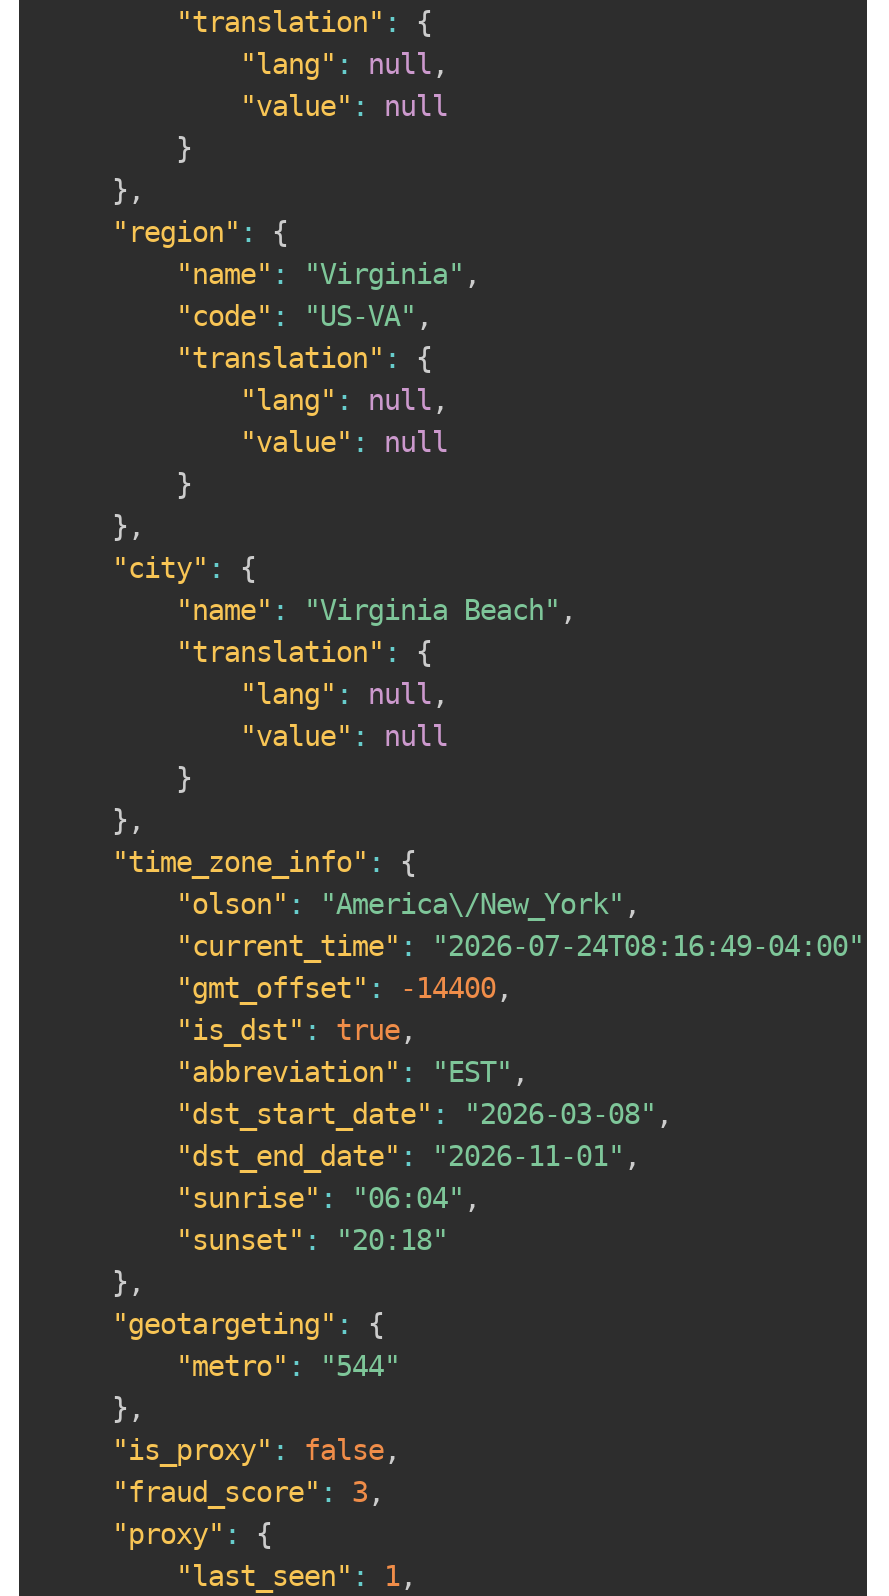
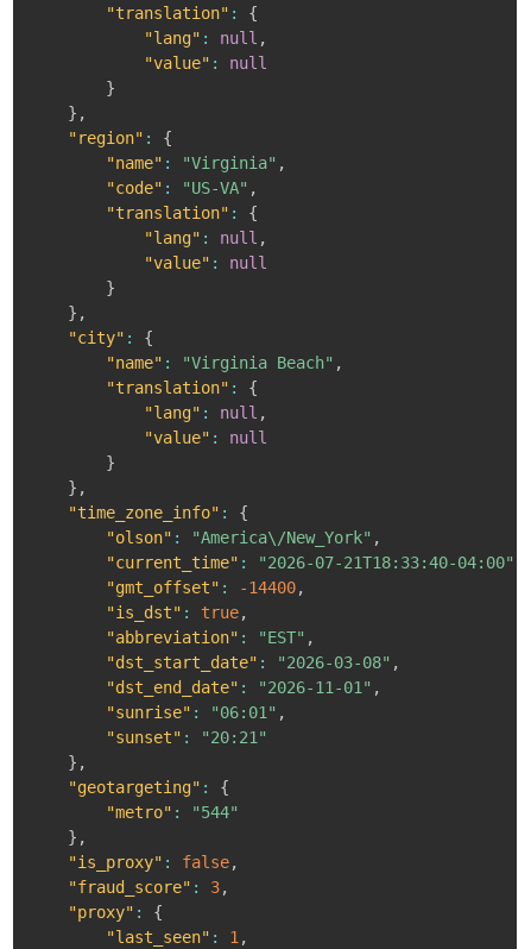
- "current_time": "2026-07-24T08:16:49-04:00",
+ "current_time": "2026-07-21T18:33:40-04:00",

- "sunrise": "06:04",
+ "sunrise": "06:01",

- "sunset": "20:18"
+ "sunset": "20:21"
